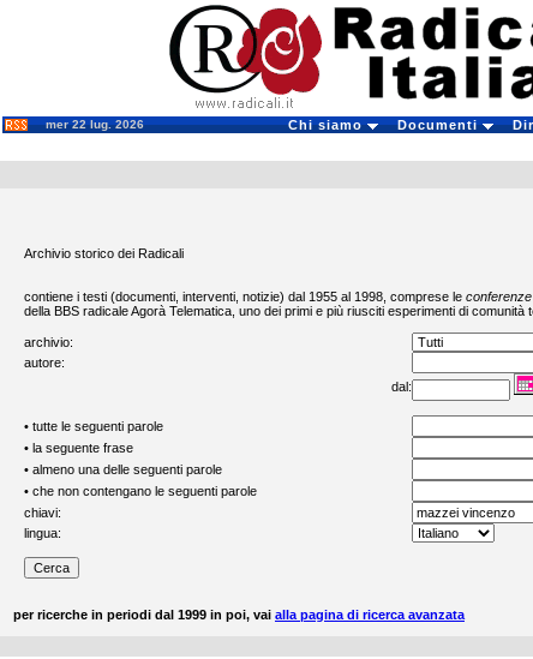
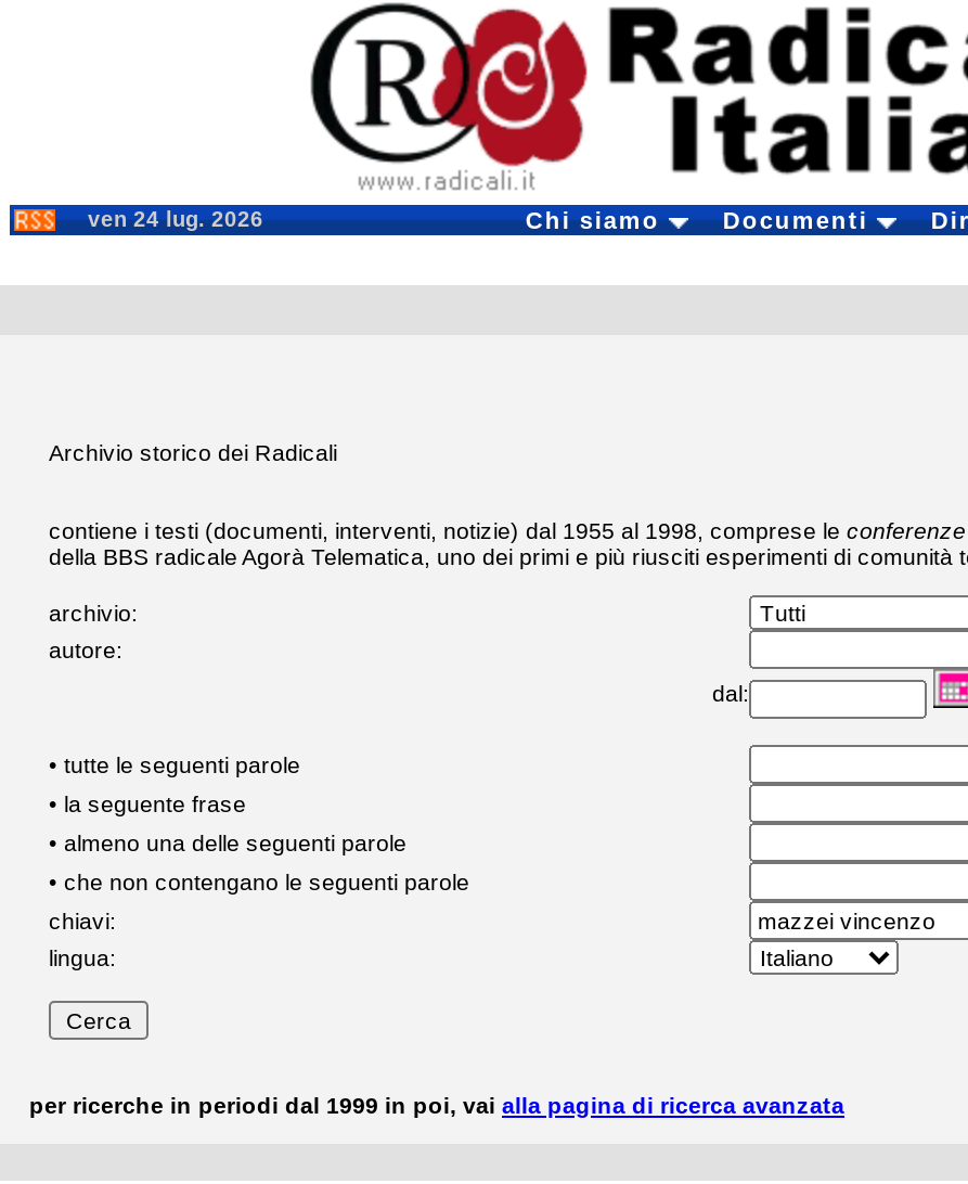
- mer 22 lug. 2026
+ ven 24 lug. 2026
